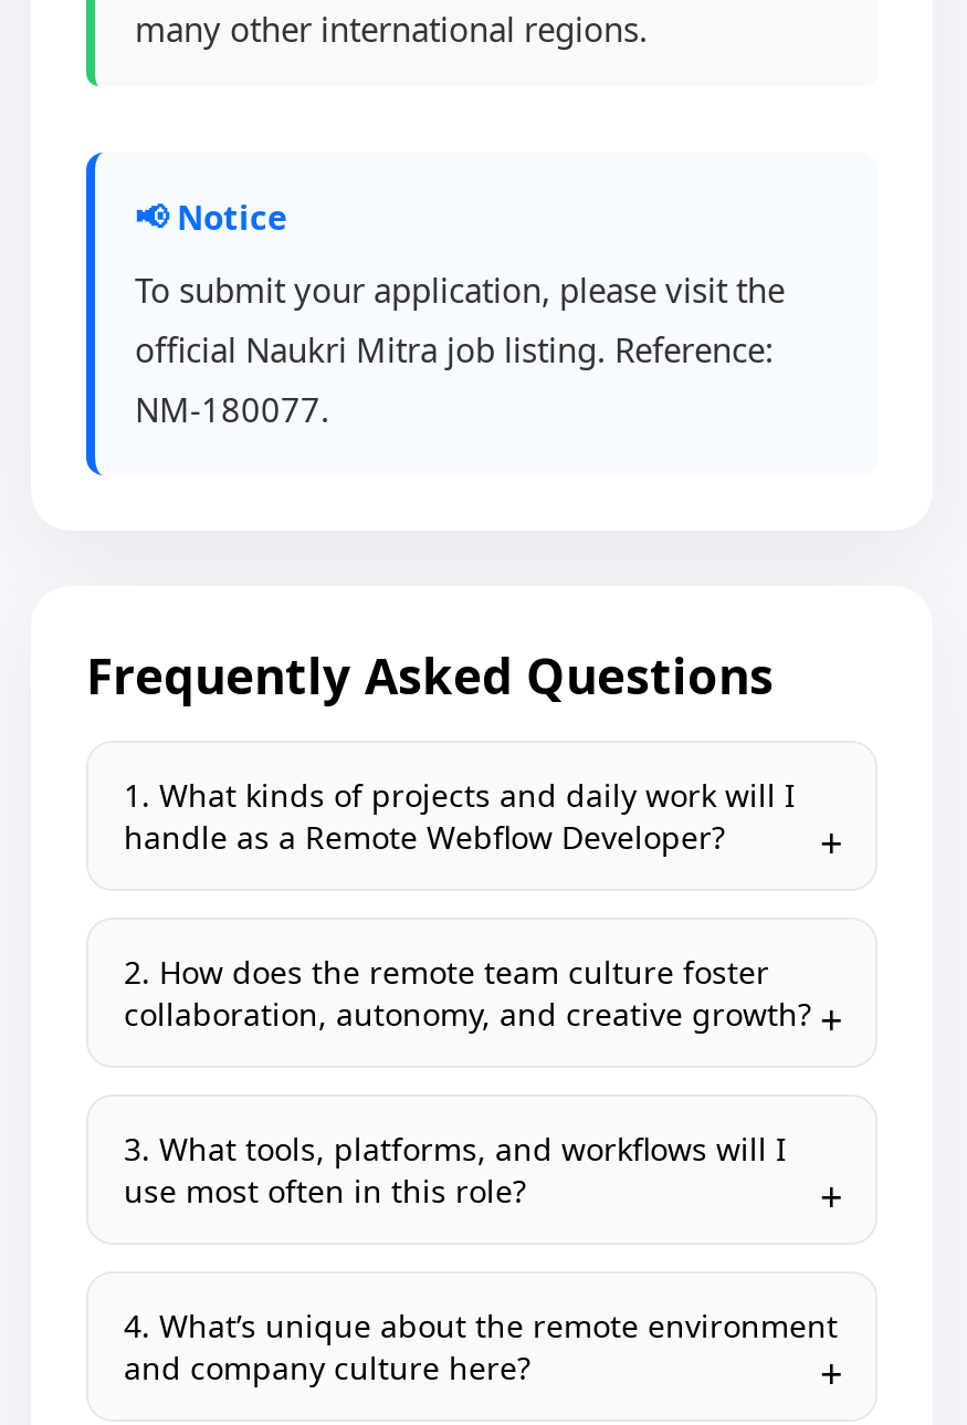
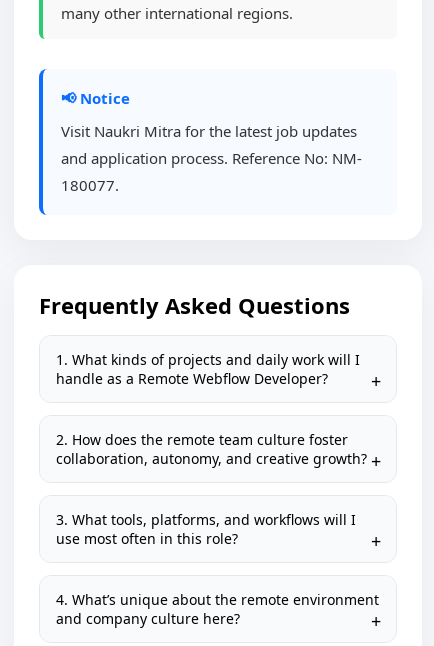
- To submit your application, please visit the
- official Naukri Mitra job listing. Reference:
- NM-180077.
+ Visit Naukri Mitra for the latest job updates
+ and application process. Reference No: NM-
+ 180077.
